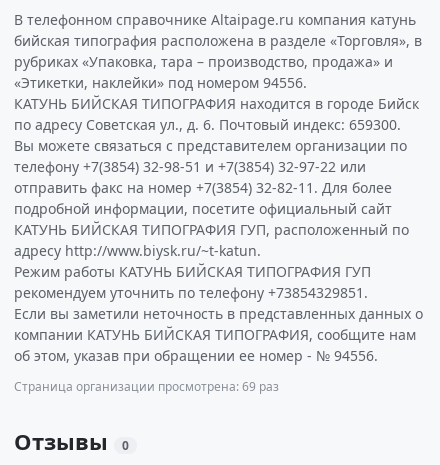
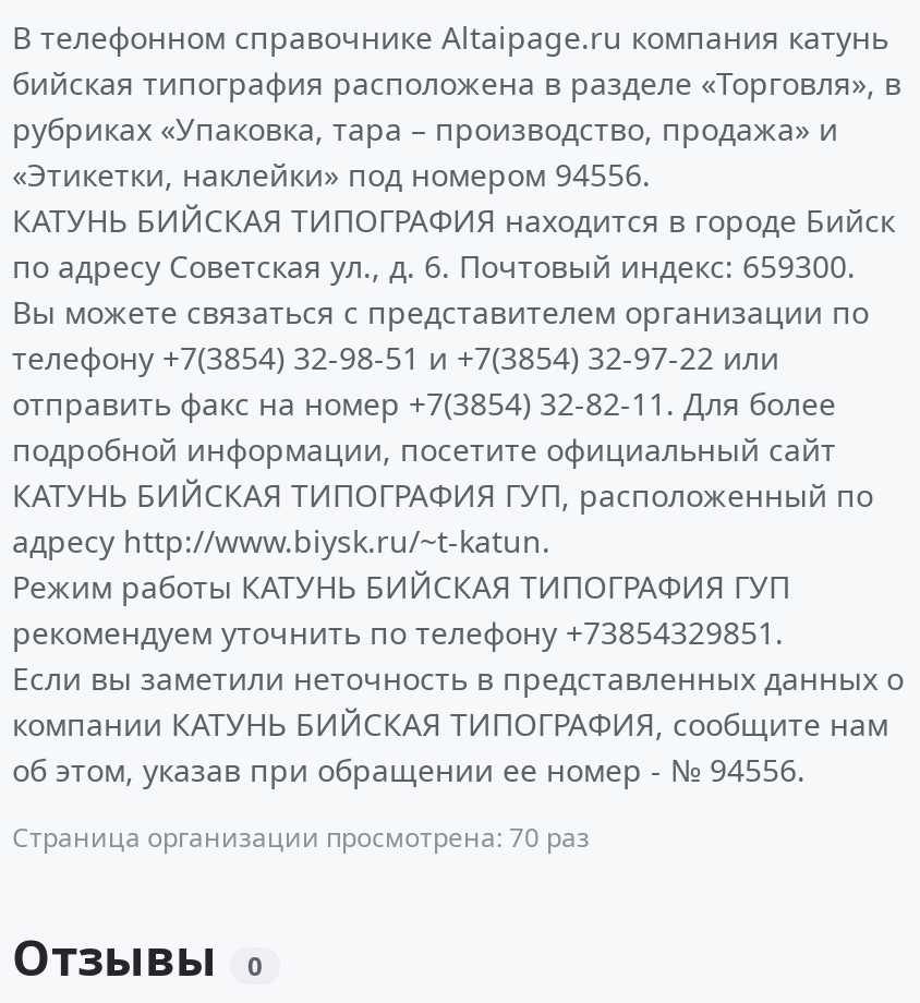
- Страница организации просмотрена: 69 раз
+ Страница организации просмотрена: 70 раз
